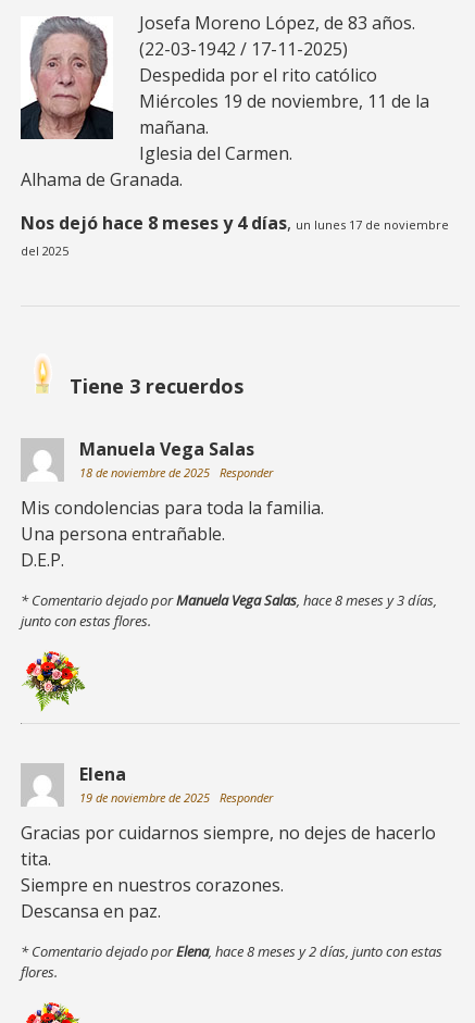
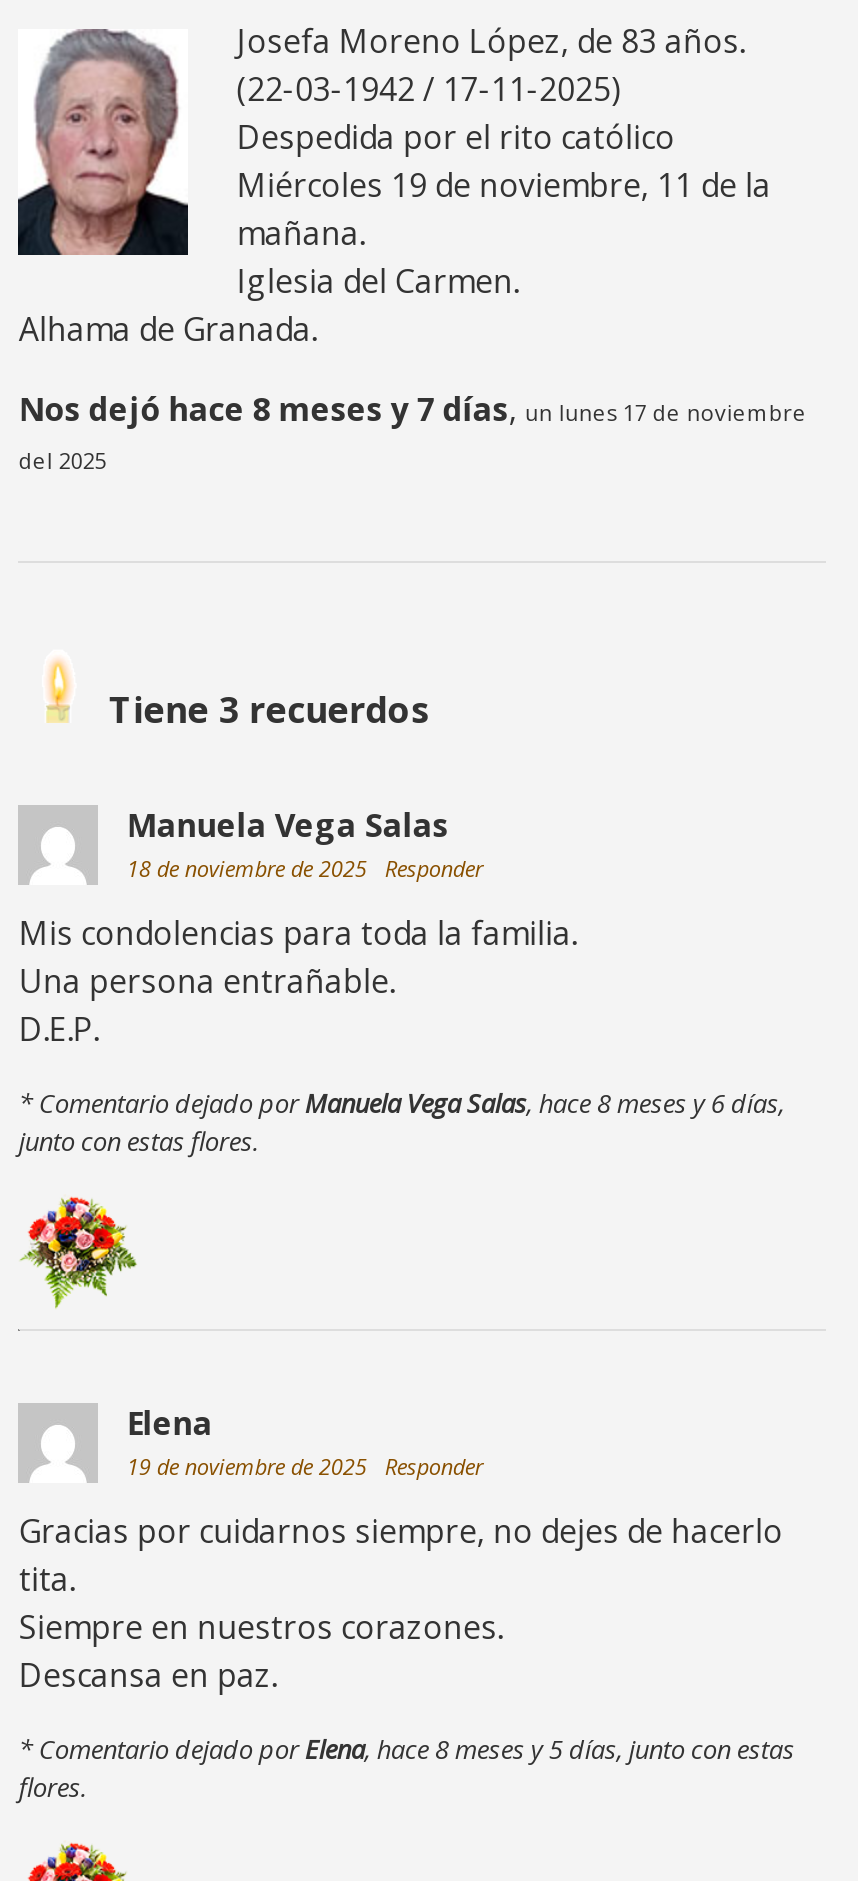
- Nos dejó hace 8 meses y 4 días, un lunes 17 de noviembre
+ Nos dejó hace 8 meses y 7 días, un lunes 17 de noviembre

- * Comentario dejado porManuela Vega Salas, hace 8 meses y 3 días,
+ * Comentario dejado porManuela Vega Salas, hace 8 meses y 6 días,

- * Comentario dejado porElena, hace 8 meses y 2 días, junto con estas
+ * Comentario dejado porElena, hace 8 meses y 5 días, junto con estas
